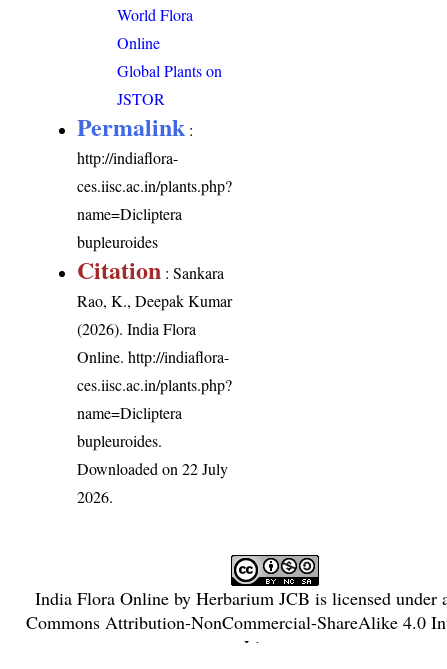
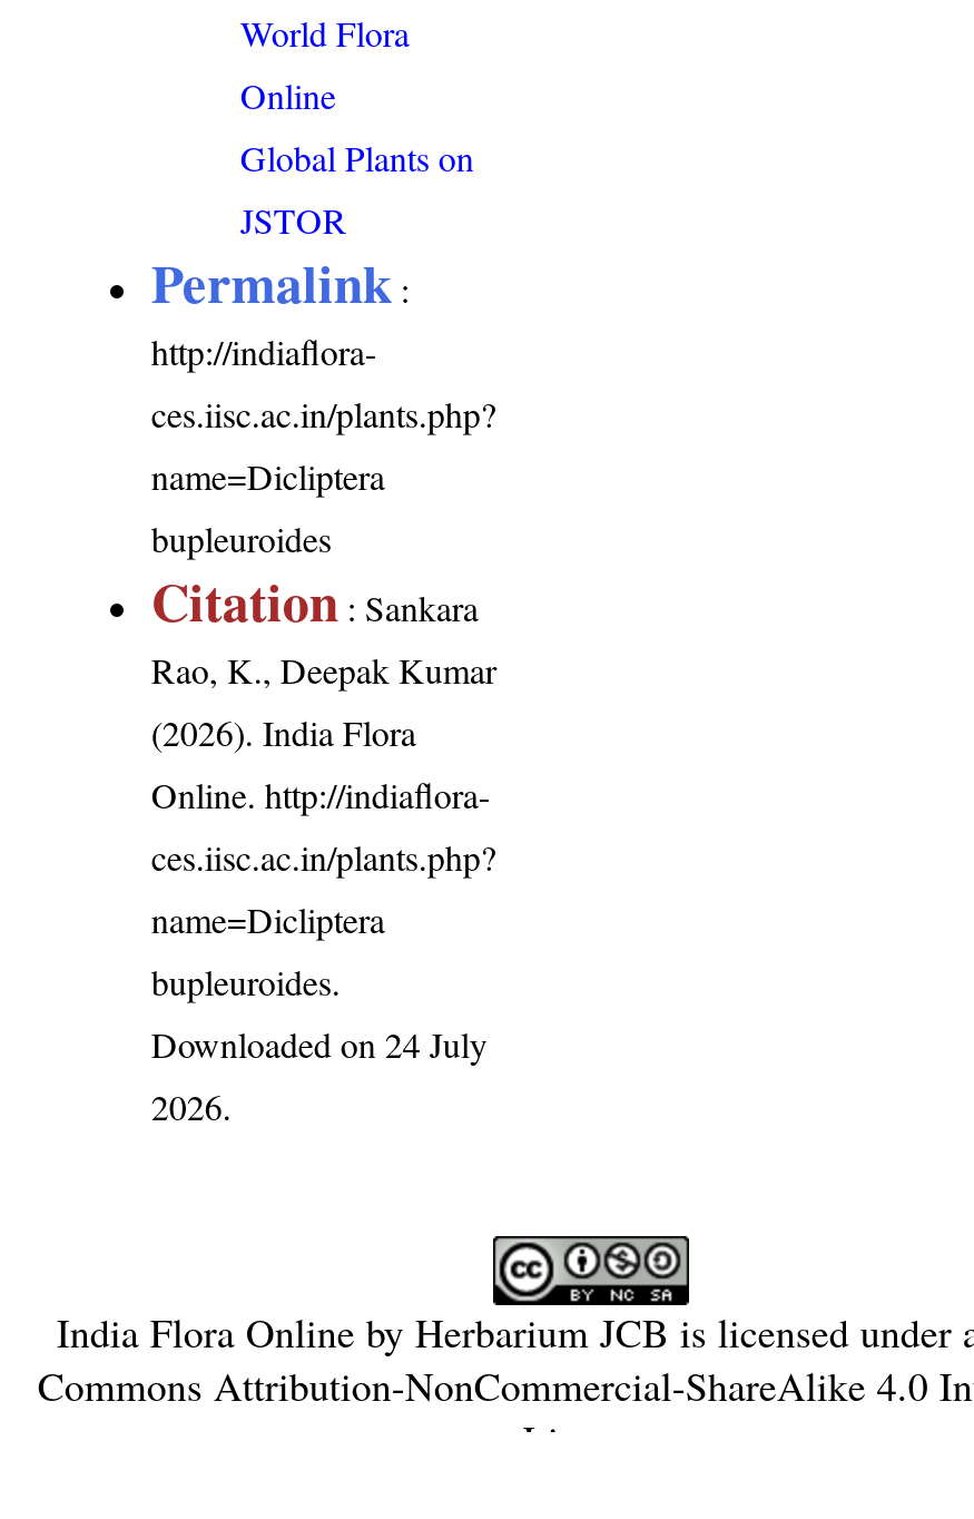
- Downloaded on 22 July
+ Downloaded on 24 July
